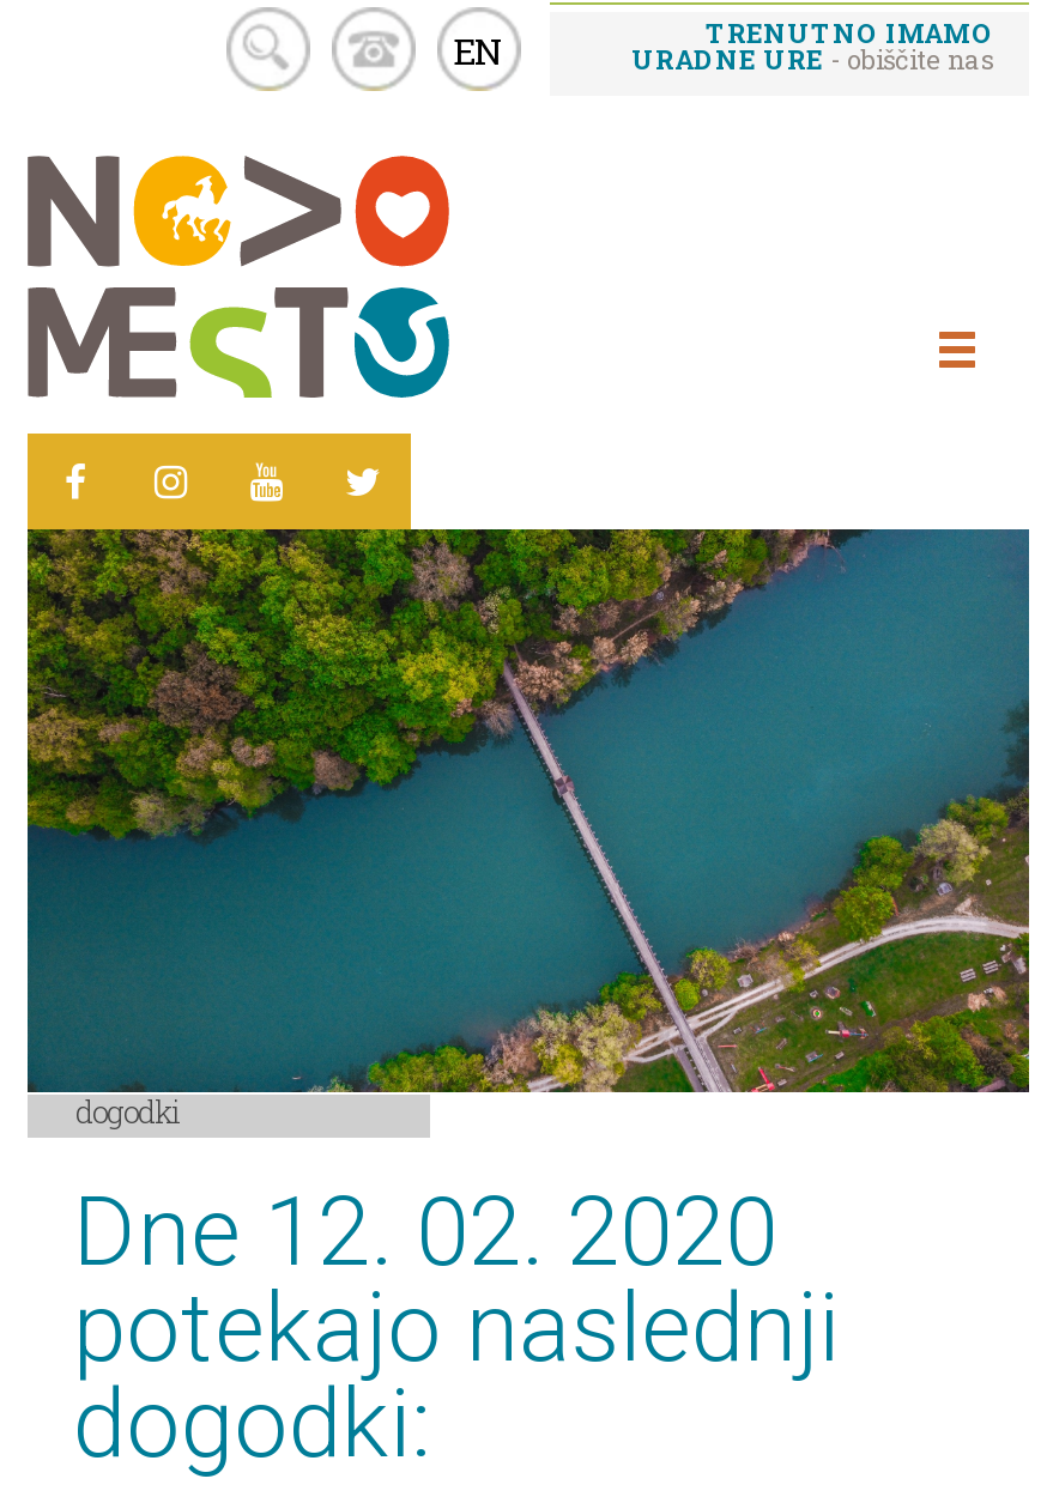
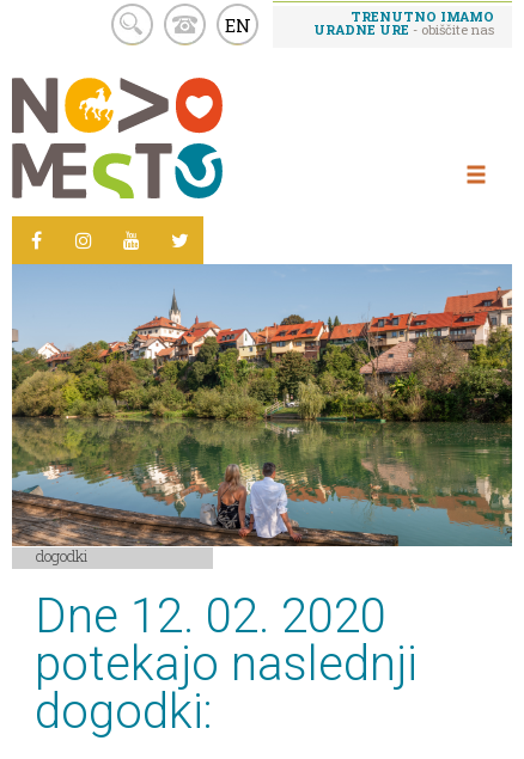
- [image]
+ [image]
